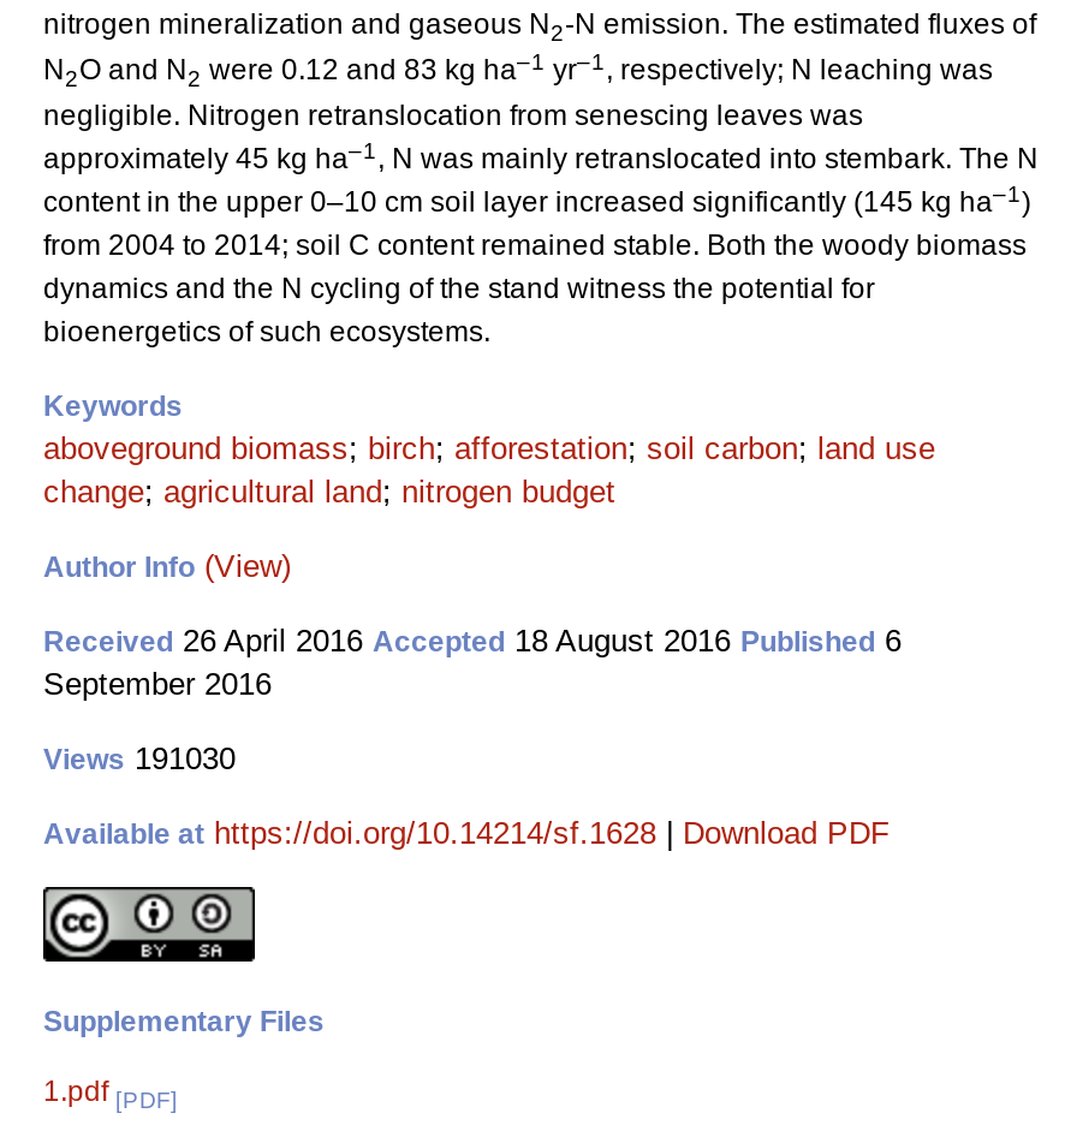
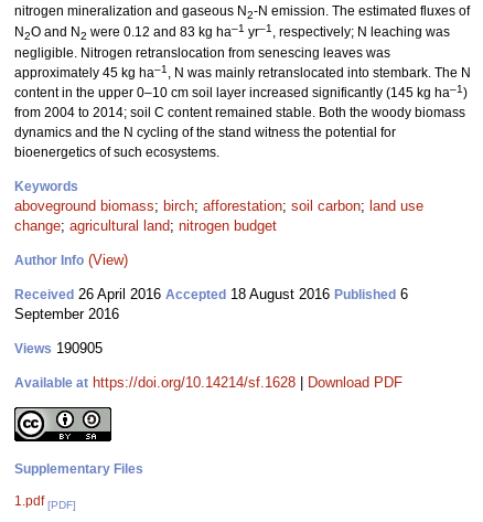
- Views 191030
+ Views 190905
